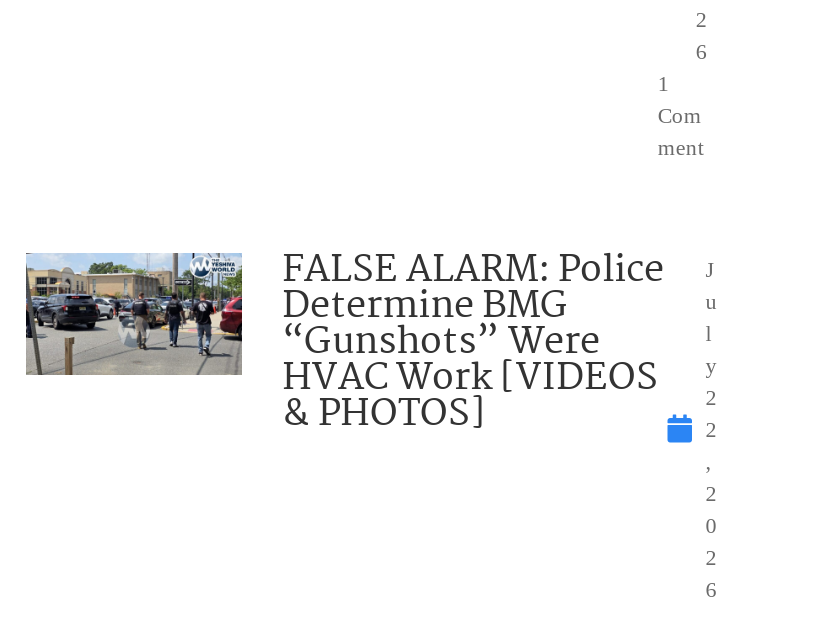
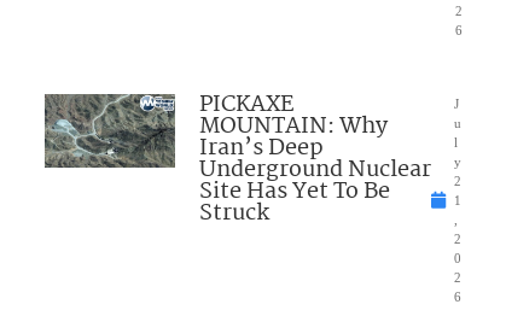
- [image]
- 1
- Com
- ment
- FALSE ALARM: Police
- Determine BMG
- “Gunshots” Were
- HVAC Work [VIDEOS
- & PHOTOS]
+ [image]
+ PICKAXE
+ MOUNTAIN: Why
+ Iran’s Deep
+ Underground Nuclear
+ Site Has Yet To Be
+ Struck

- 2
+ 1
